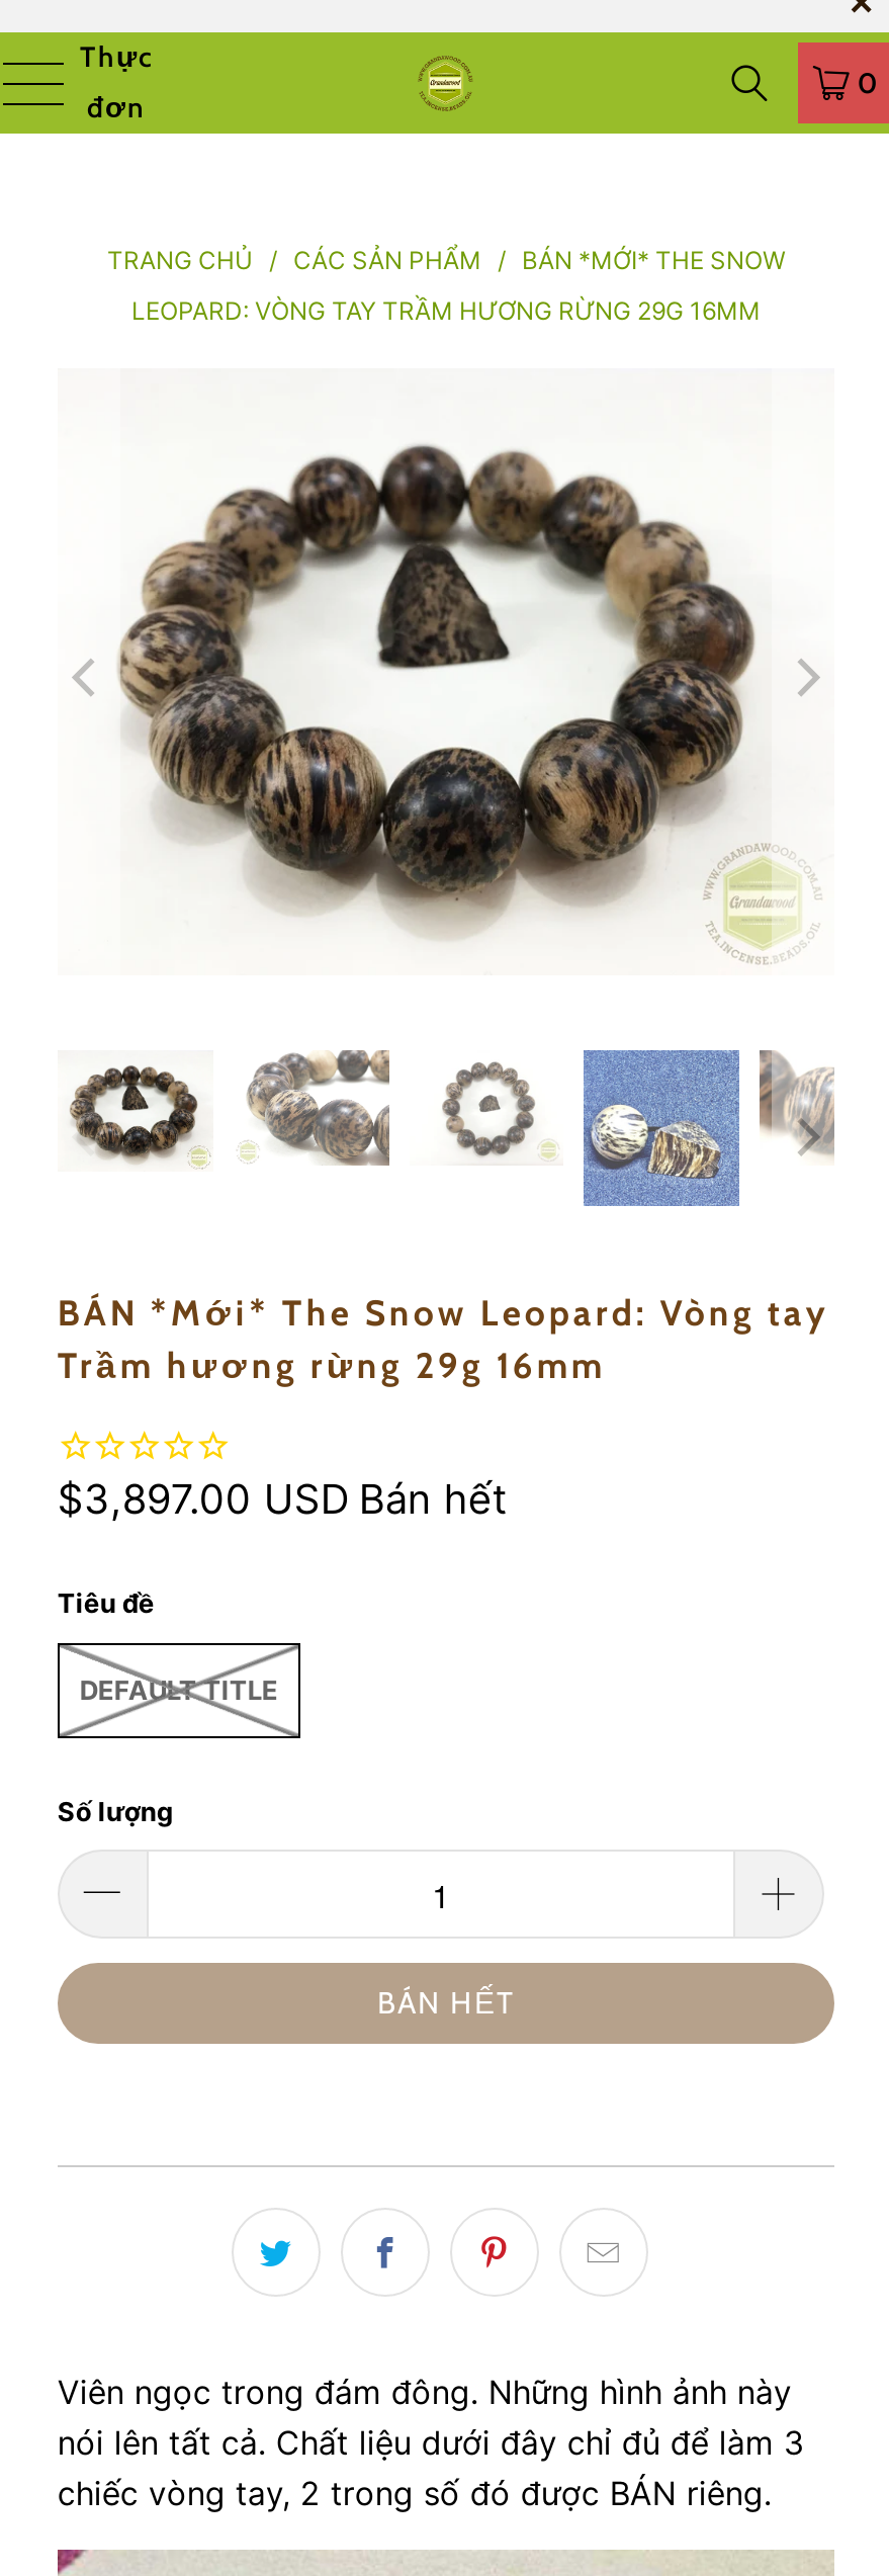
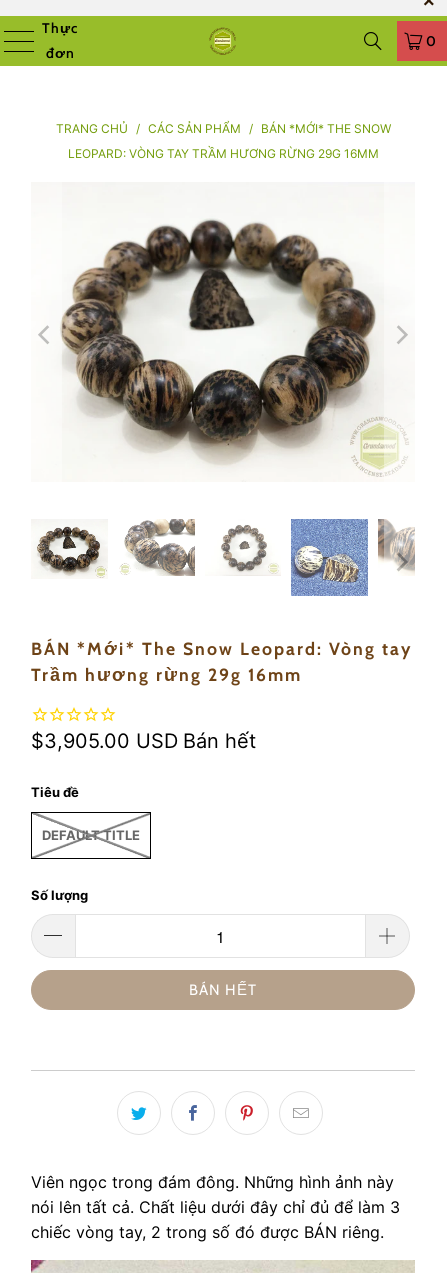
- $3,897.00 USD Bán hết
+ $3,905.00 USD Bán hết
